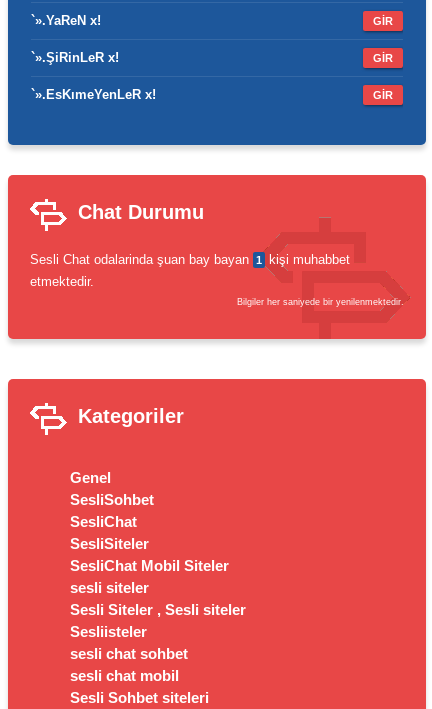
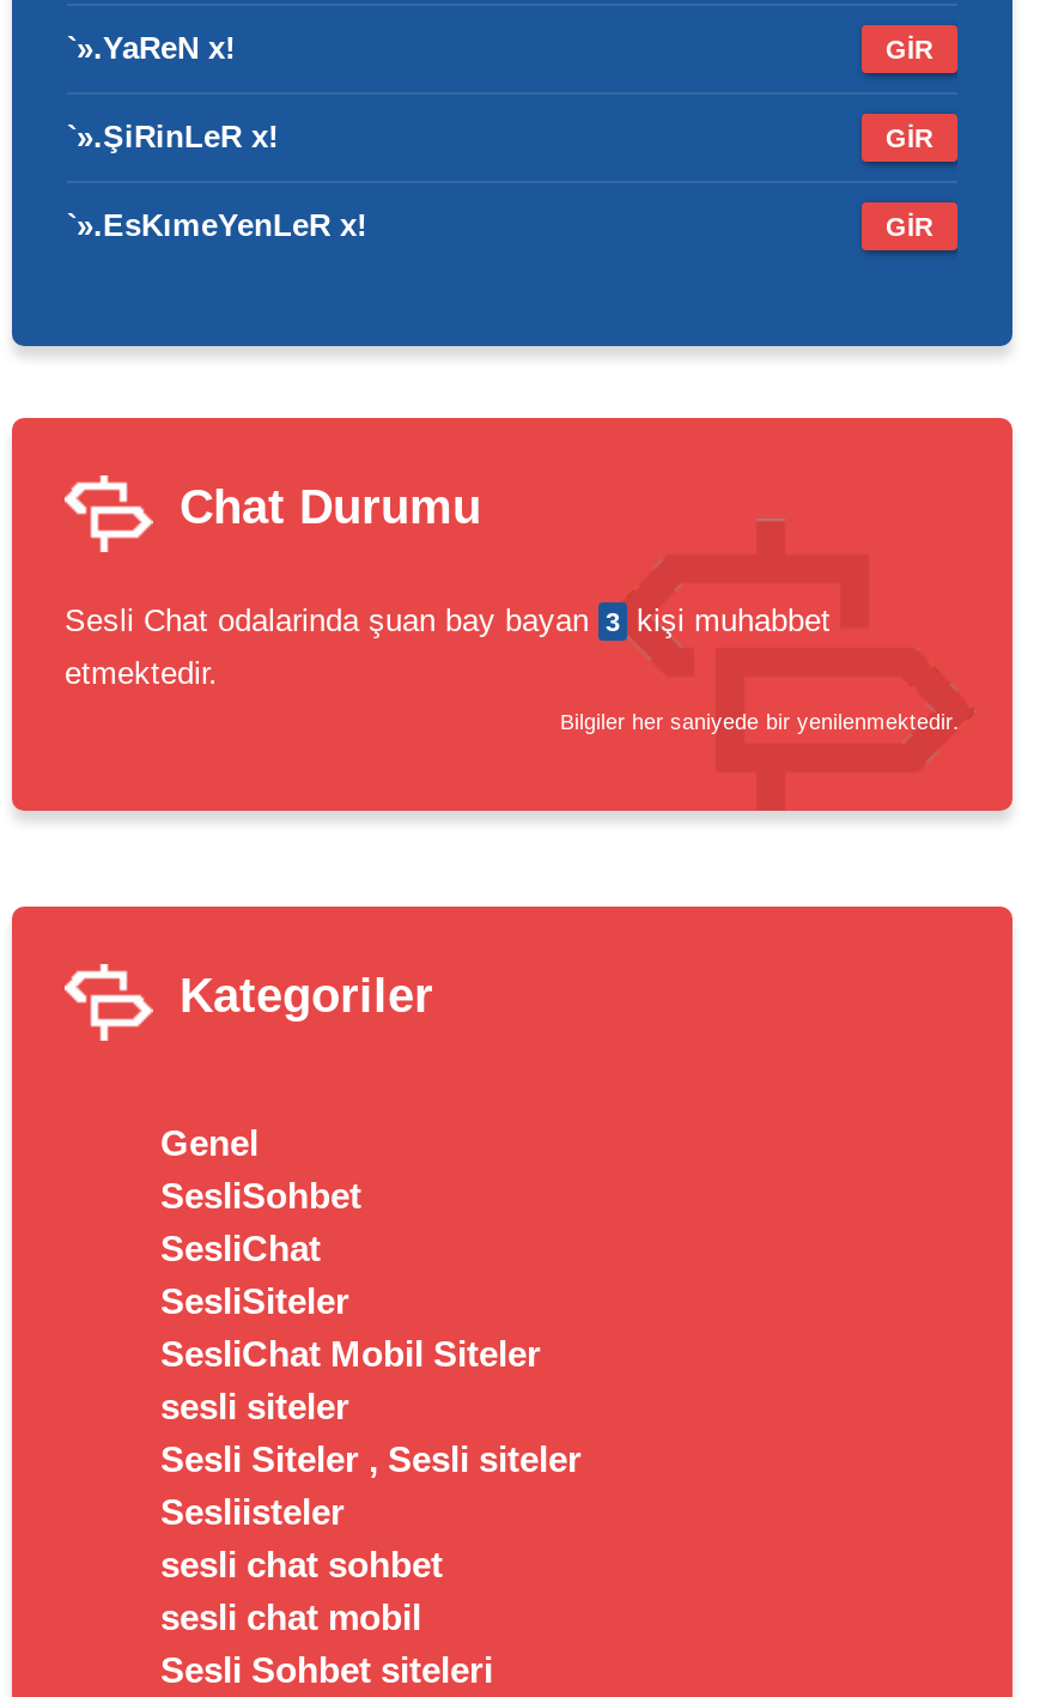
- Sesli Chat odalarinda şuan bay bayan 1 kişi muhabbet
+ Sesli Chat odalarinda şuan bay bayan 3 kişi muhabbet
